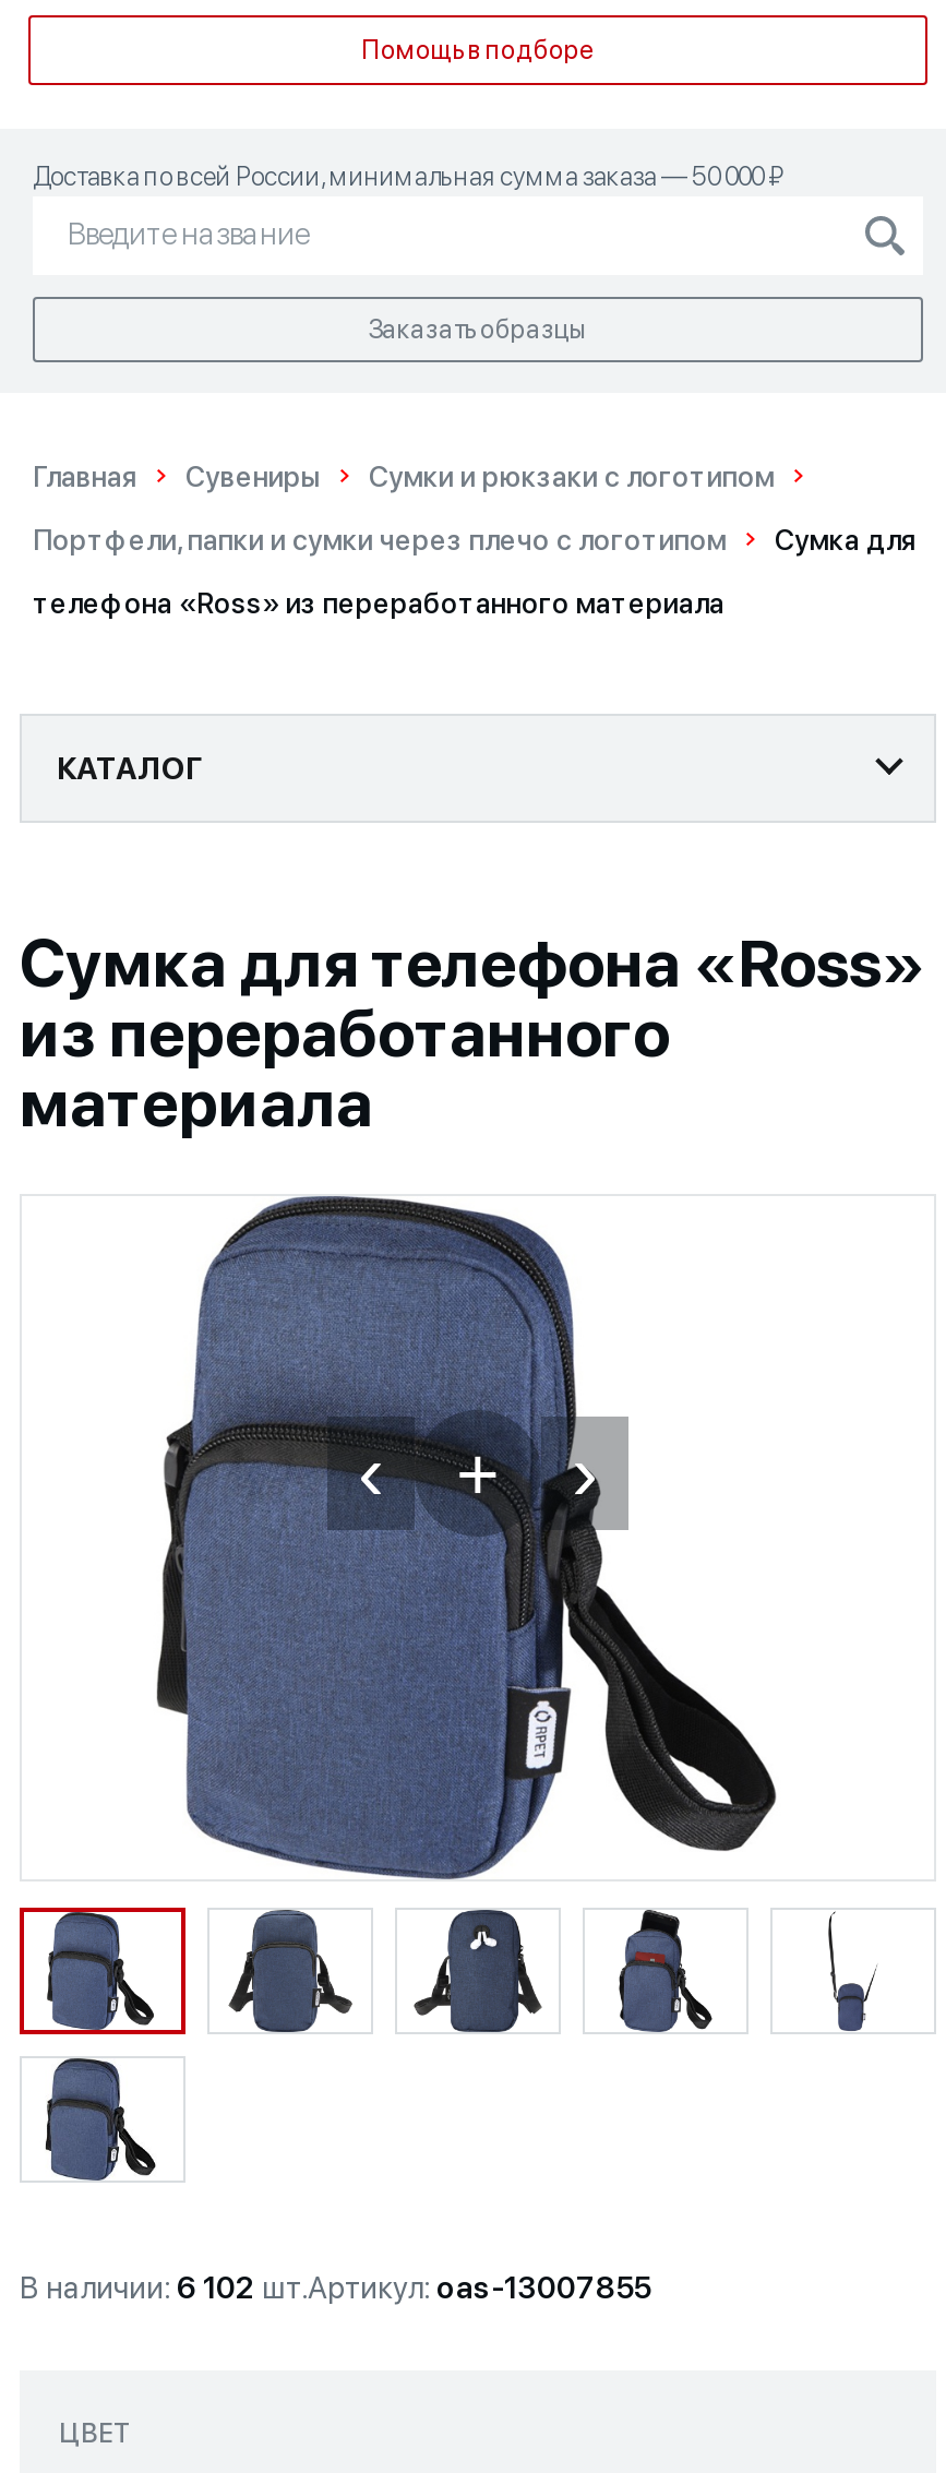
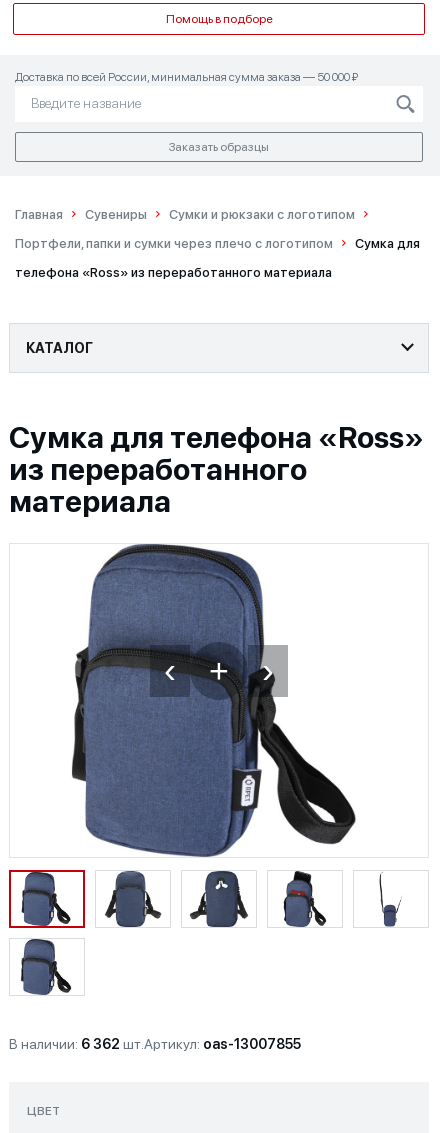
- В наличии: 6 102 шт.Артикул: oas-13007855
+ В наличии: 6 362 шт.Артикул: oas-13007855
